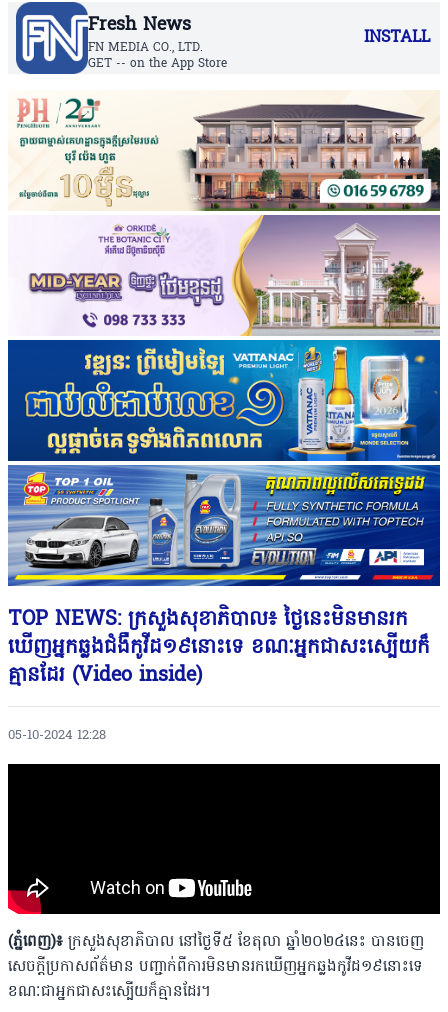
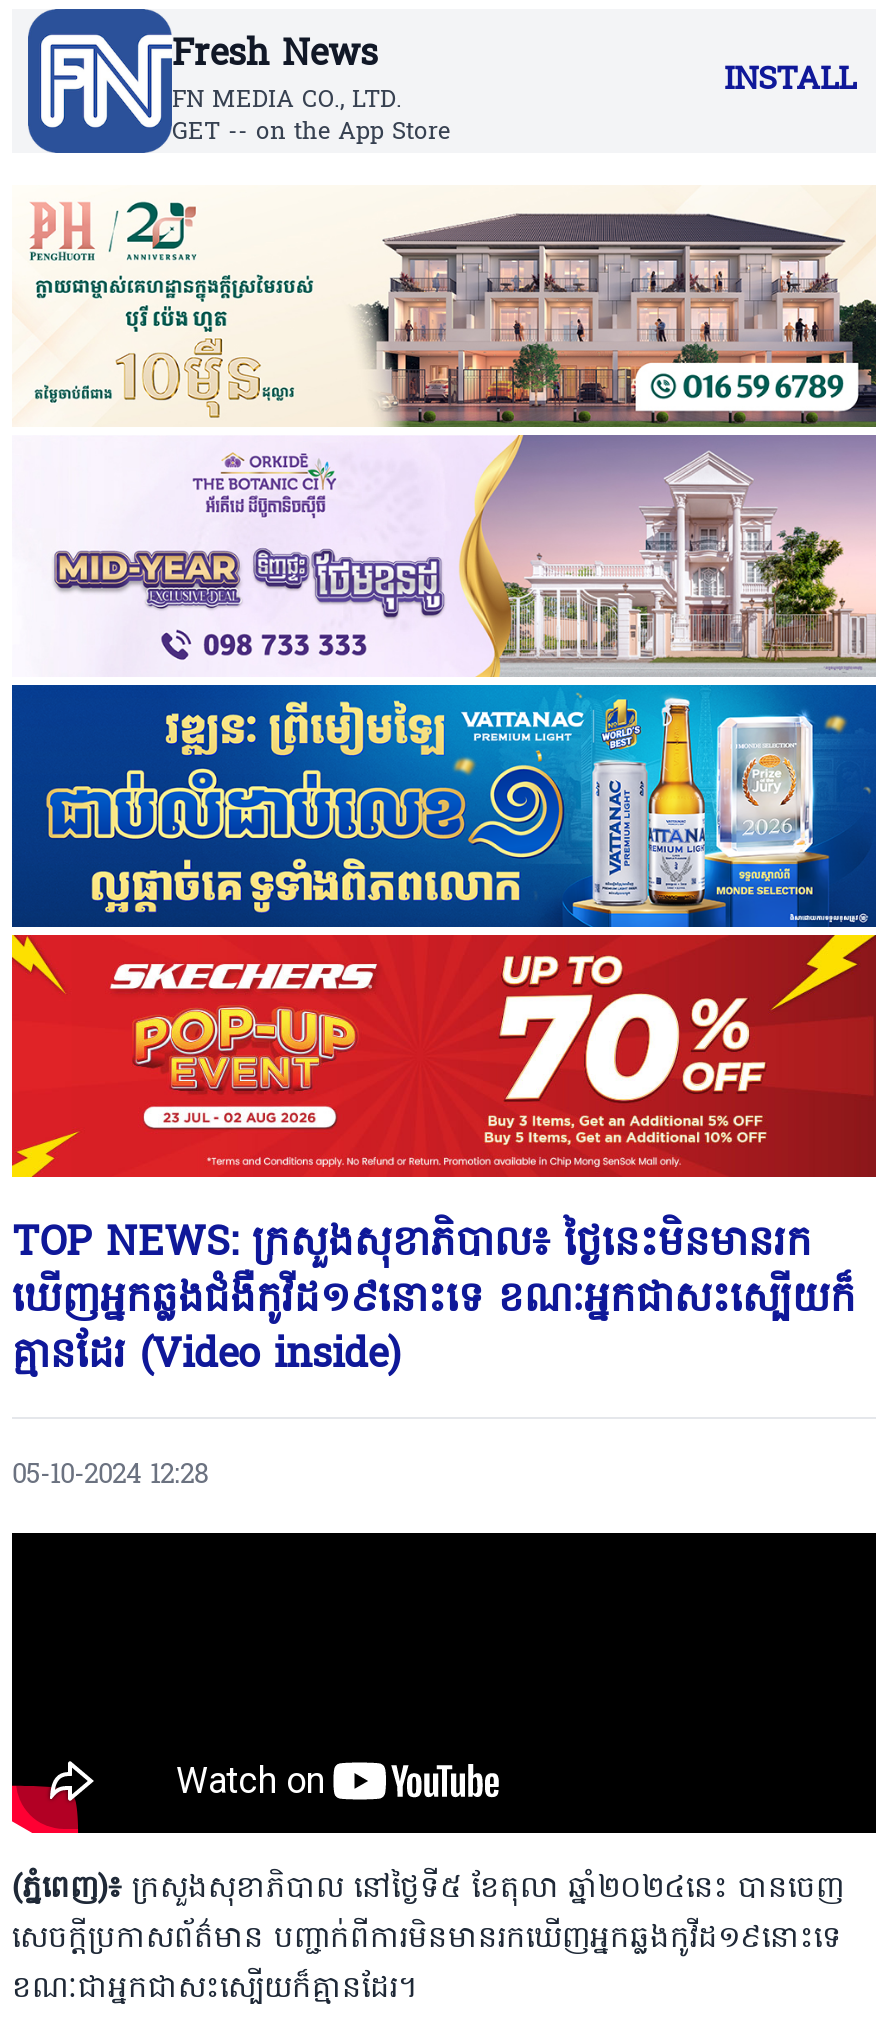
- [image]
+ [image]
